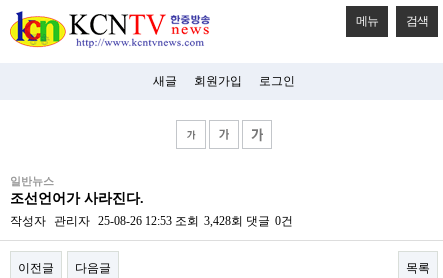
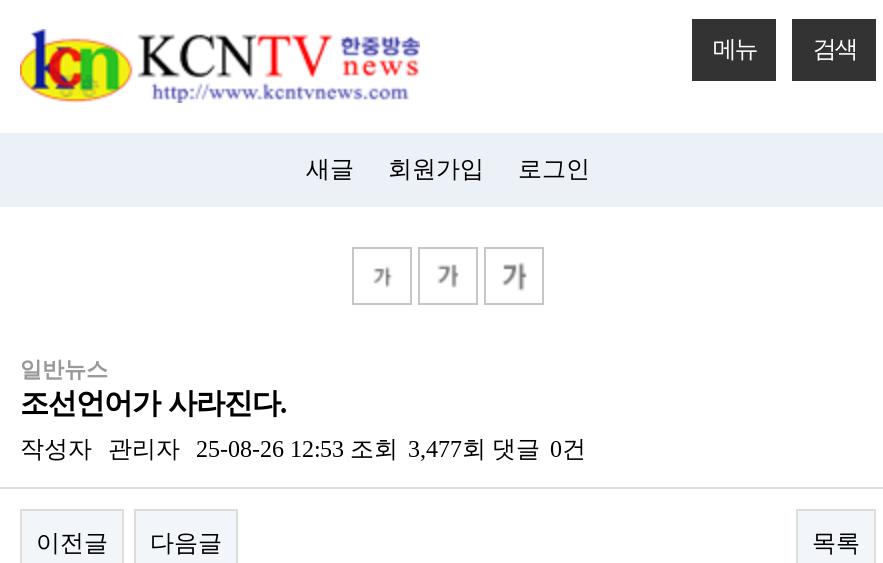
- 작성자 관리자 25-08-26 12:53 조회 3,428회 댓글 0건
+ 작성자 관리자 25-08-26 12:53 조회 3,477회 댓글 0건
